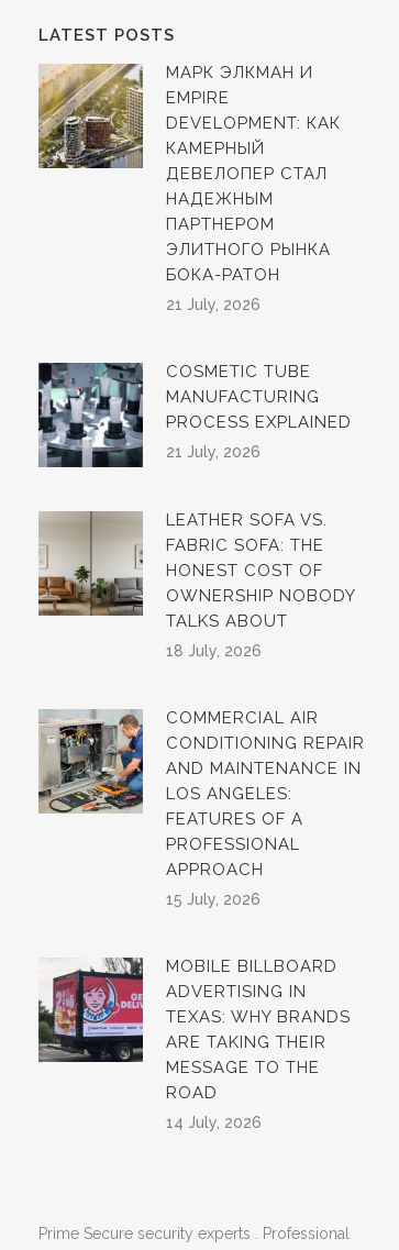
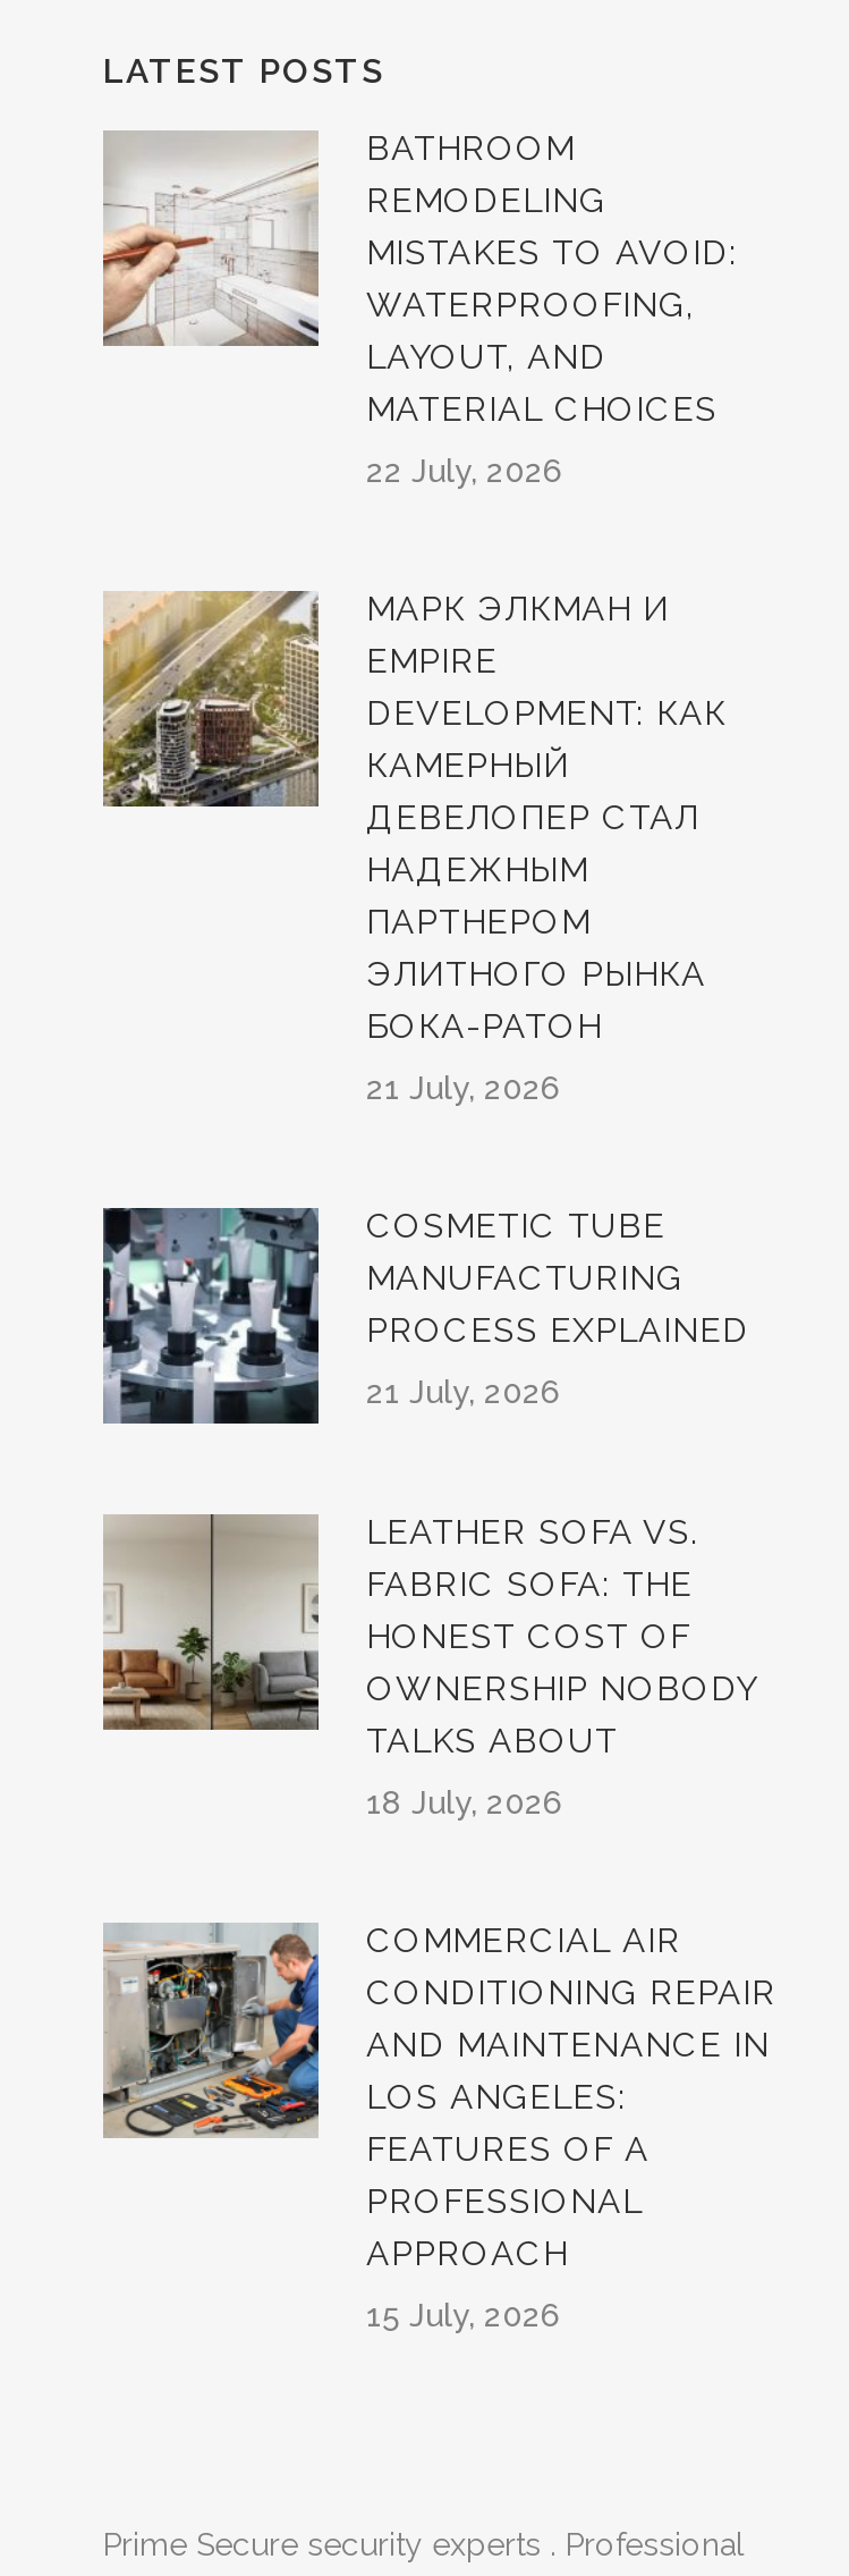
+ [image]
+ BATHROOM
+ REMODELING
+ MISTAKES TO AVOID:
+ WATERPROOFING,
+ LAYOUT, AND
+ MATERIAL CHOICES
+ 22 July, 2026

moved down: [image] | МАРК ЭЛКМАН И | EMPIRE | ... | APPROACH | 15 July, 2026

- [image]
- MOBILE BILLBOARD
- ADVERTISING IN
- TEXAS: WHY BRANDS
- ARE TAKING THEIR
- MESSAGE TO THE
- ROAD
- 14 July, 2026
